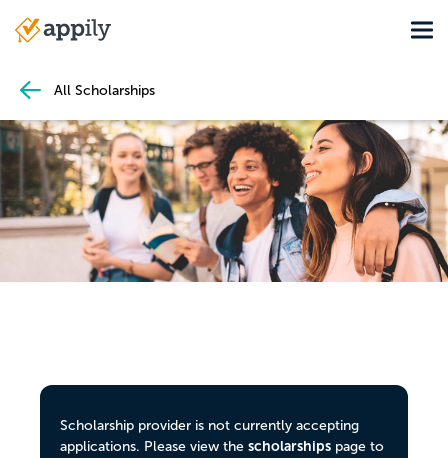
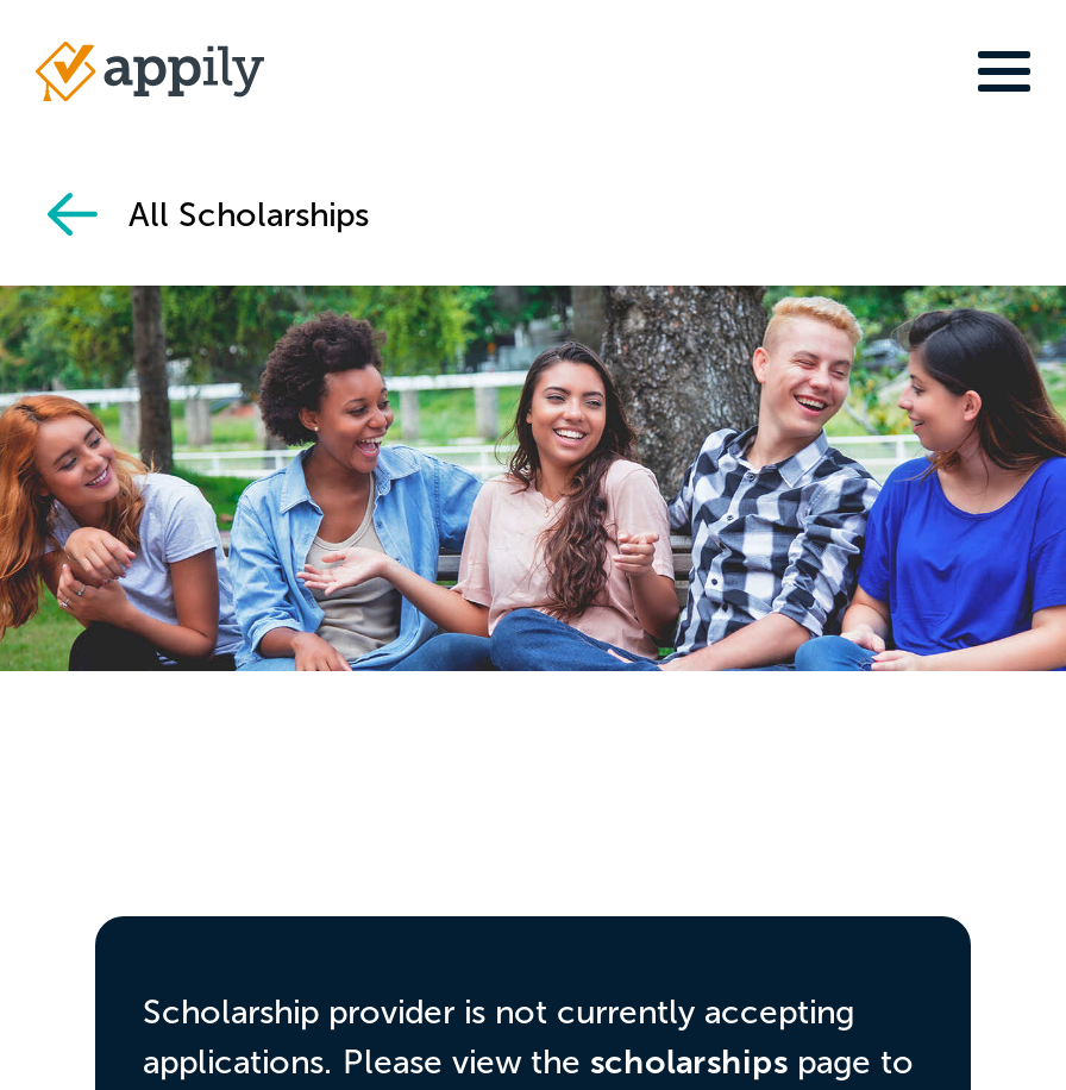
- [image]
+ [image]
